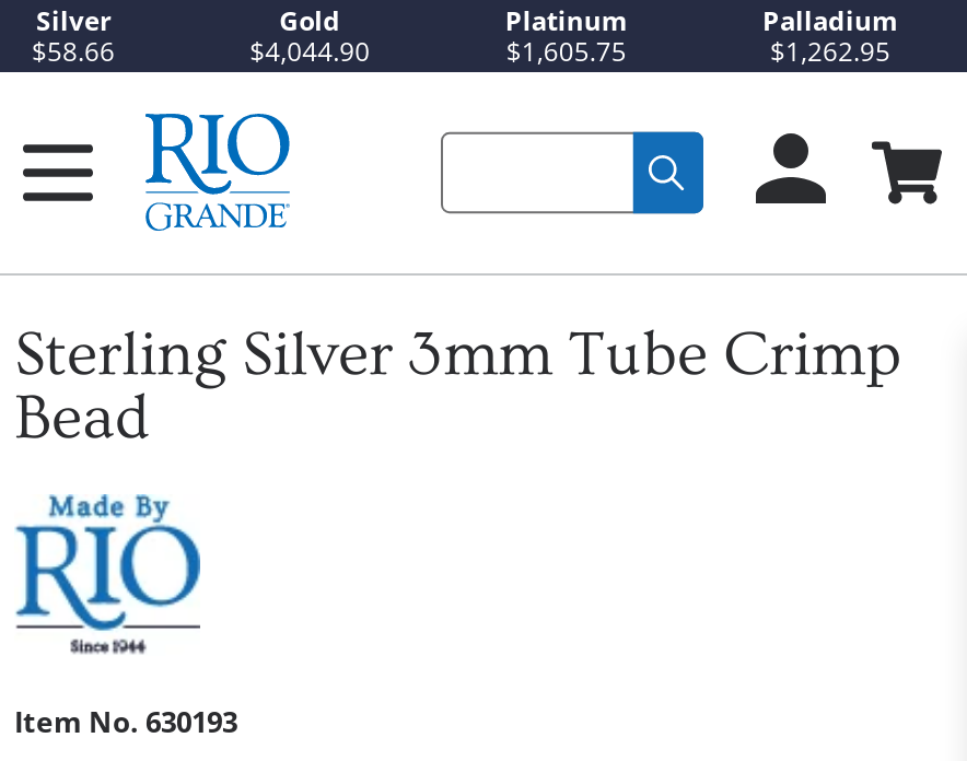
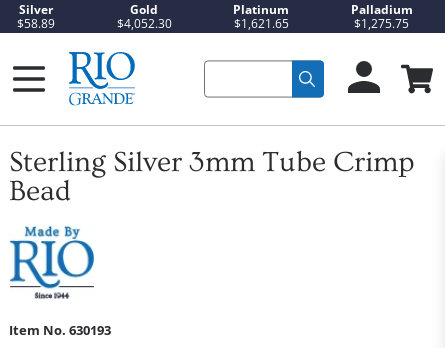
- $58.66
+ $58.89

- $4,044.90
+ $4,052.30

- $1,605.75
+ $1,621.65

- $1,262.95
+ $1,275.75
